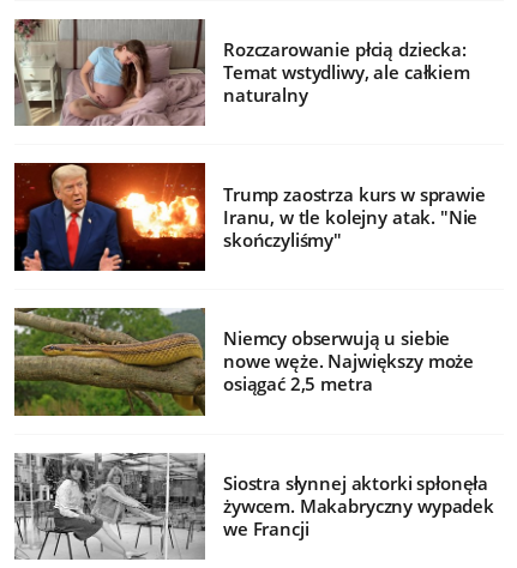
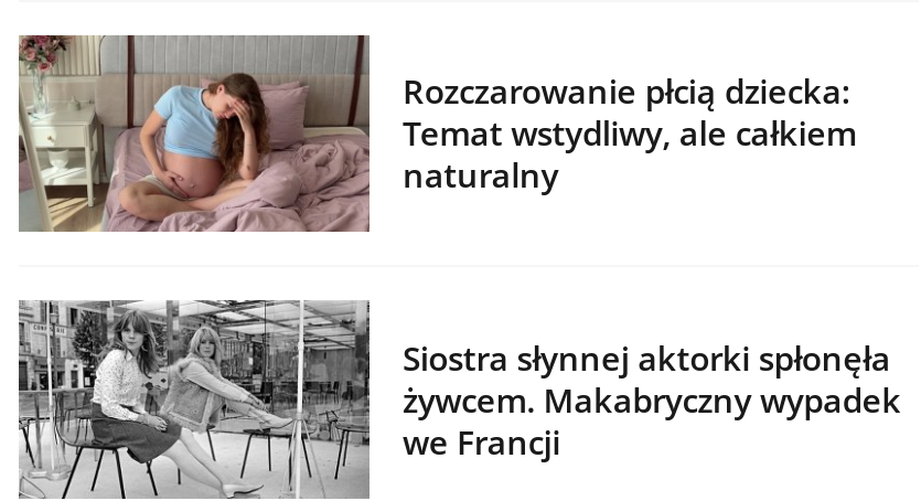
- [image]
- Trump zaostrza kurs w sprawie
- Iranu, w tle kolejny atak. "Nie
- skończyliśmy"

- [image]
- Niemcy obserwują u siebie
- nowe węże. Największy może
- osiągać 2,5 metra
